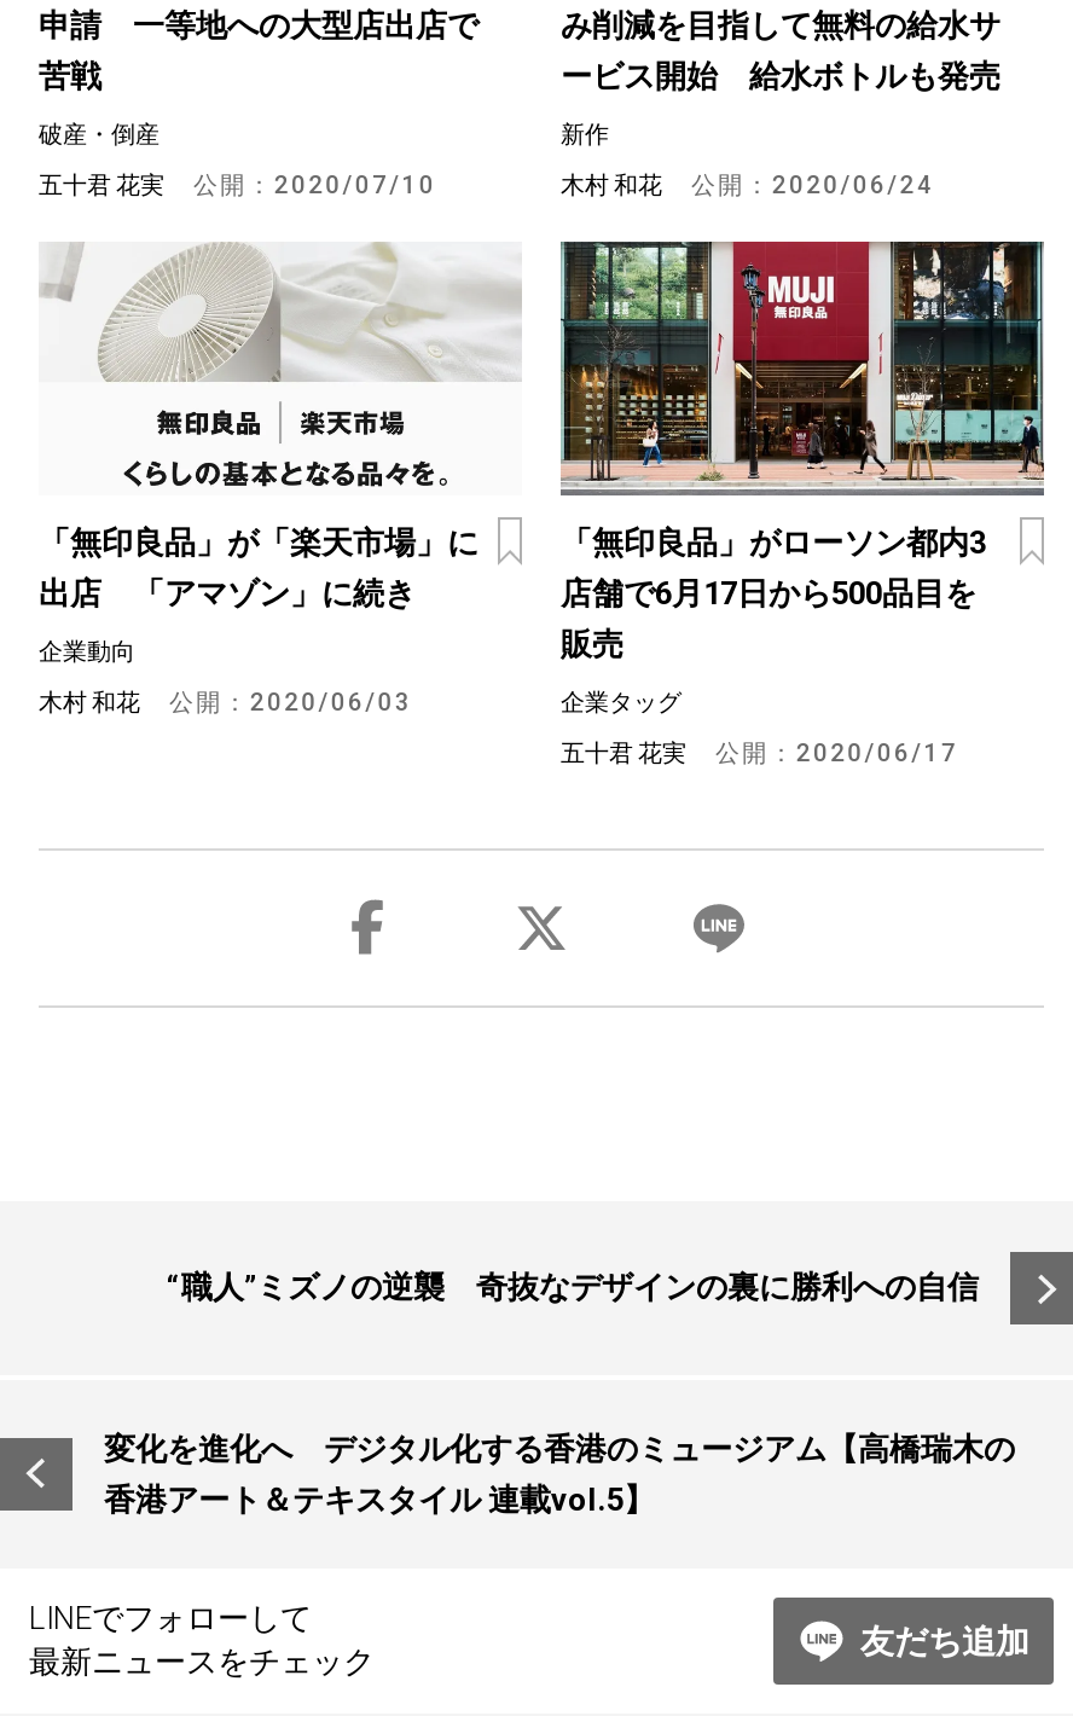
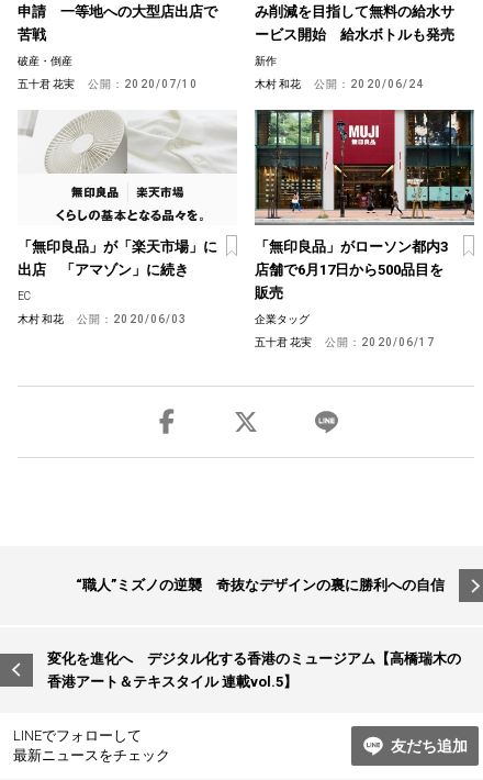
- 企業動向
+ EC
